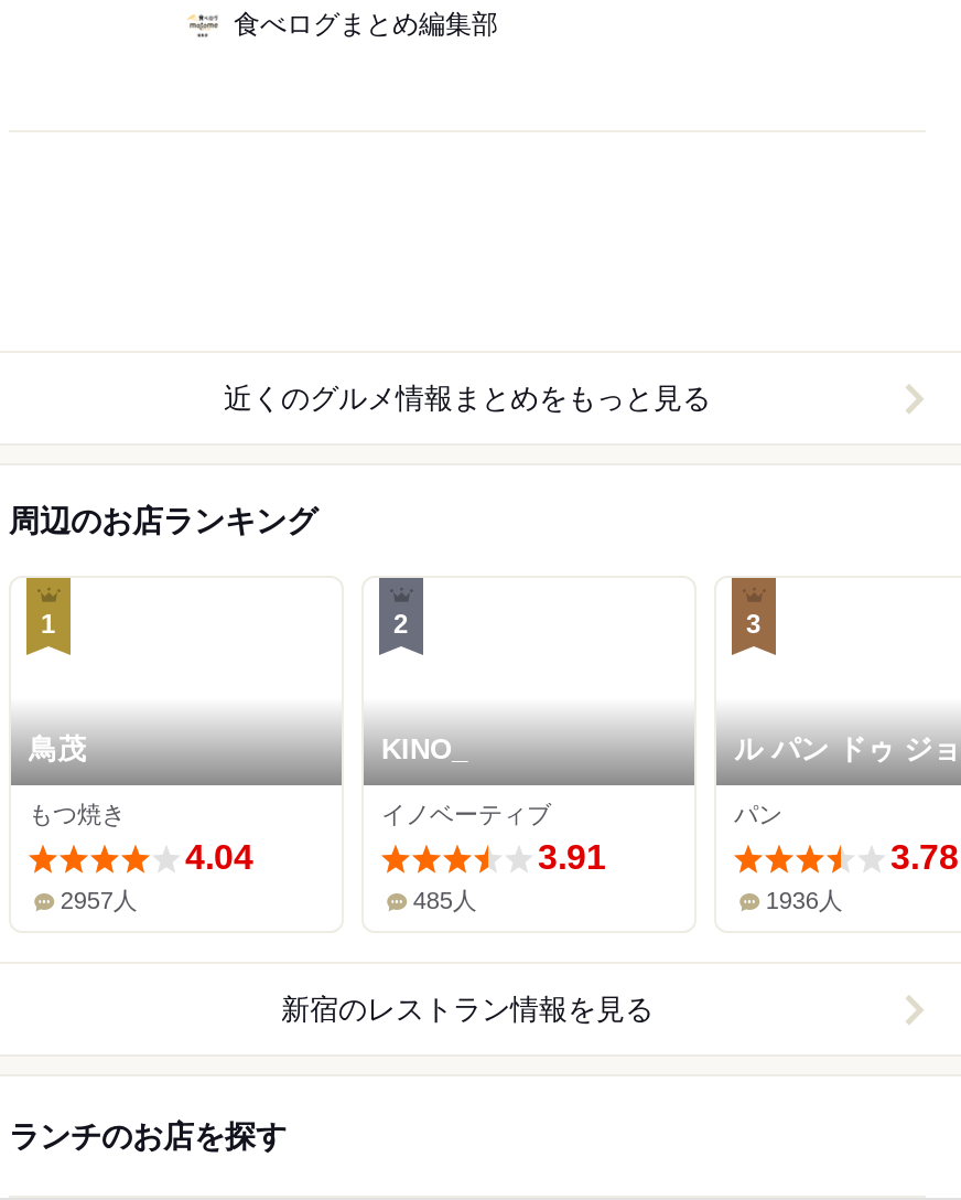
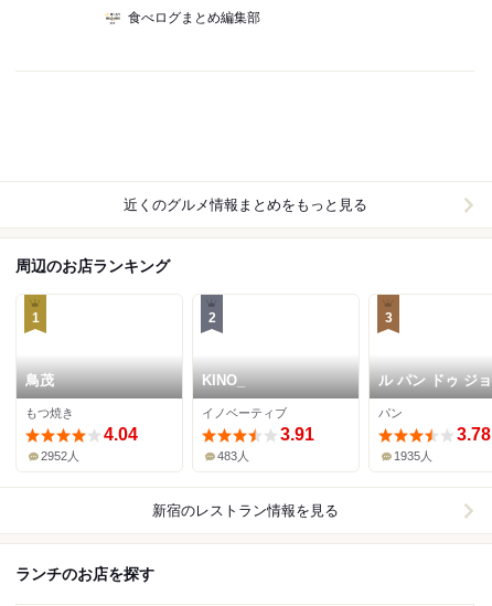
- 2957人
+ 2952人

- 485人
+ 483人

- 1936人
+ 1935人
